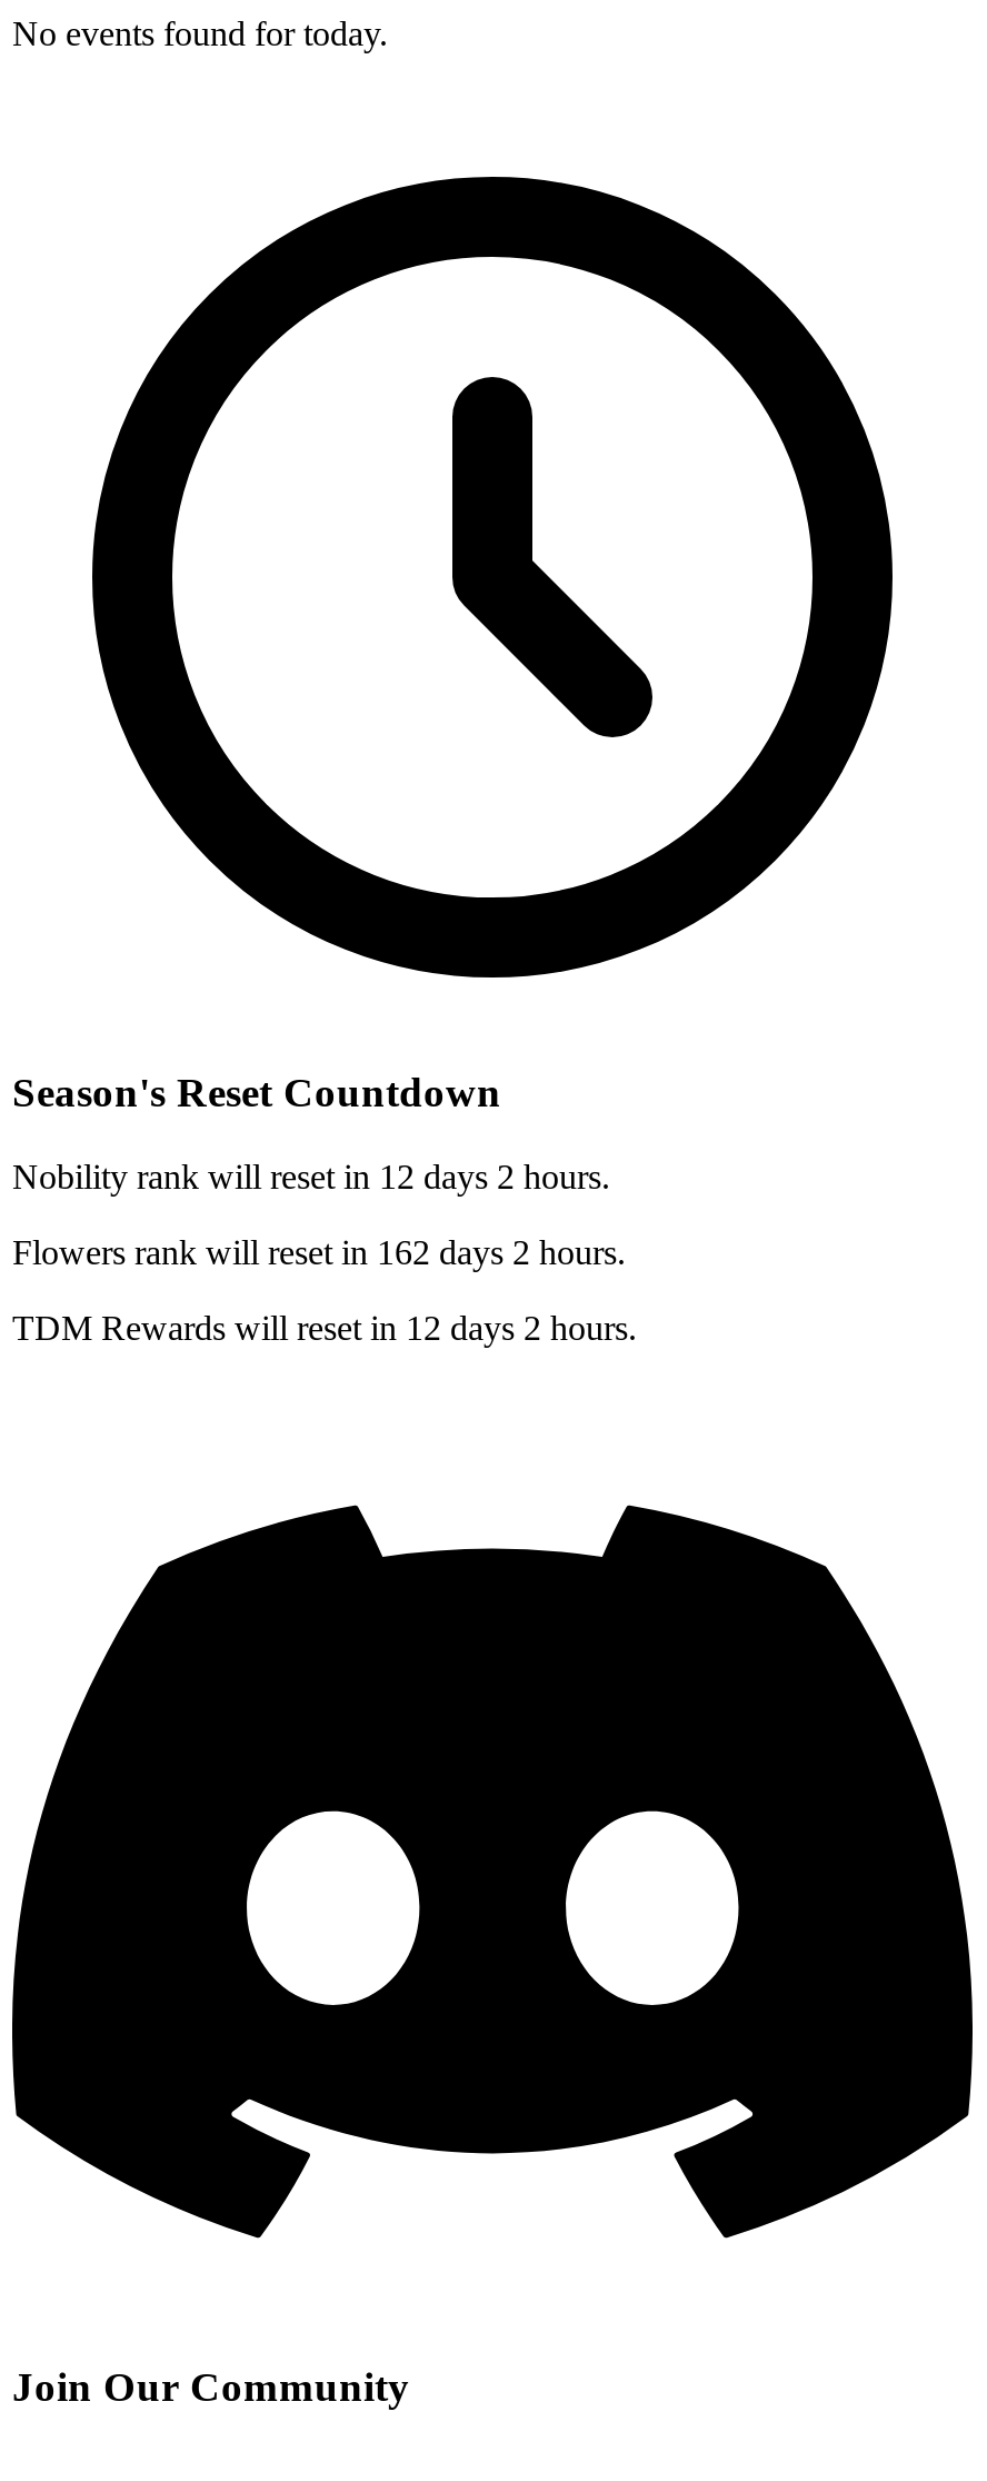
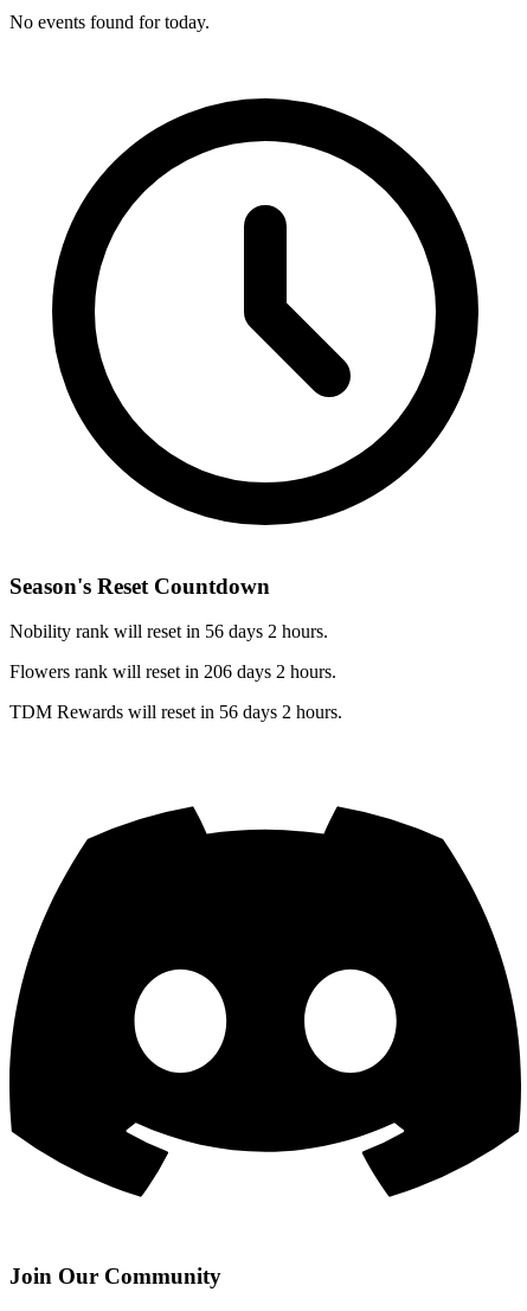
- Nobility rank will reset in 12 days 2 hours.
+ Nobility rank will reset in 56 days 2 hours.

- Flowers rank will reset in 162 days 2 hours.
+ Flowers rank will reset in 206 days 2 hours.

- TDM Rewards will reset in 12 days 2 hours.
+ TDM Rewards will reset in 56 days 2 hours.
